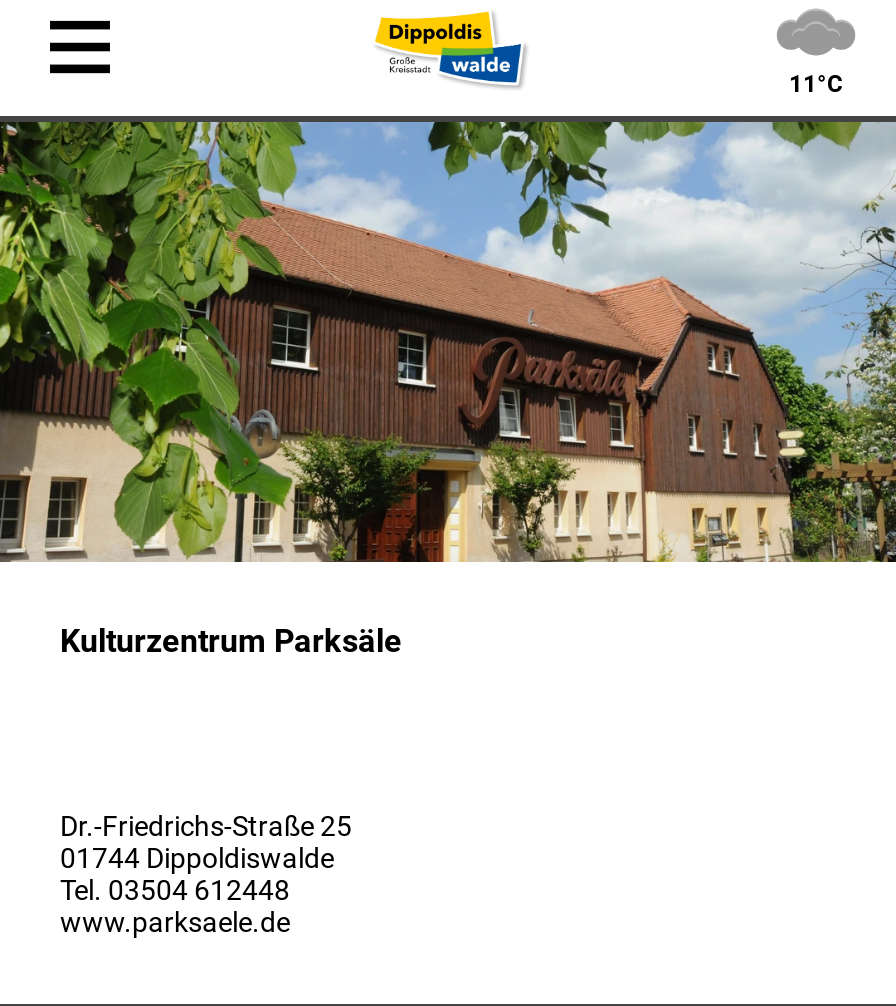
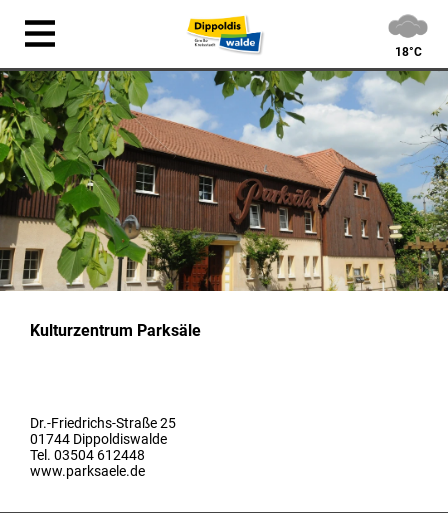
- 11°C
+ 18°C
